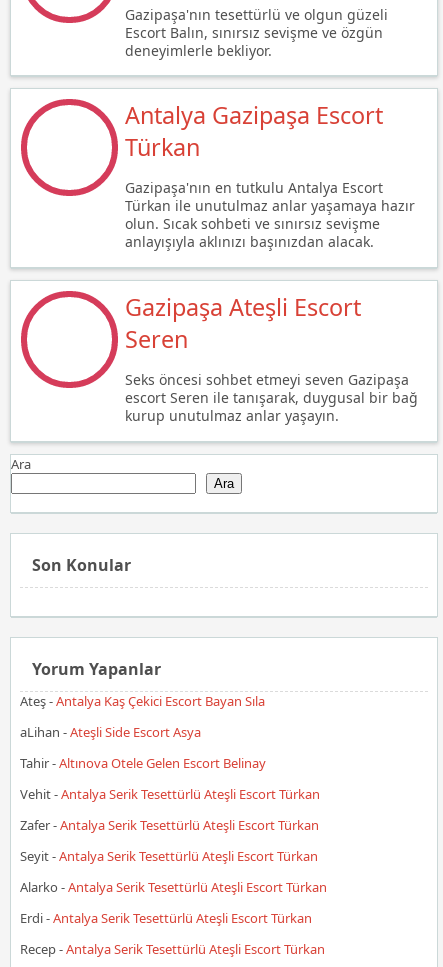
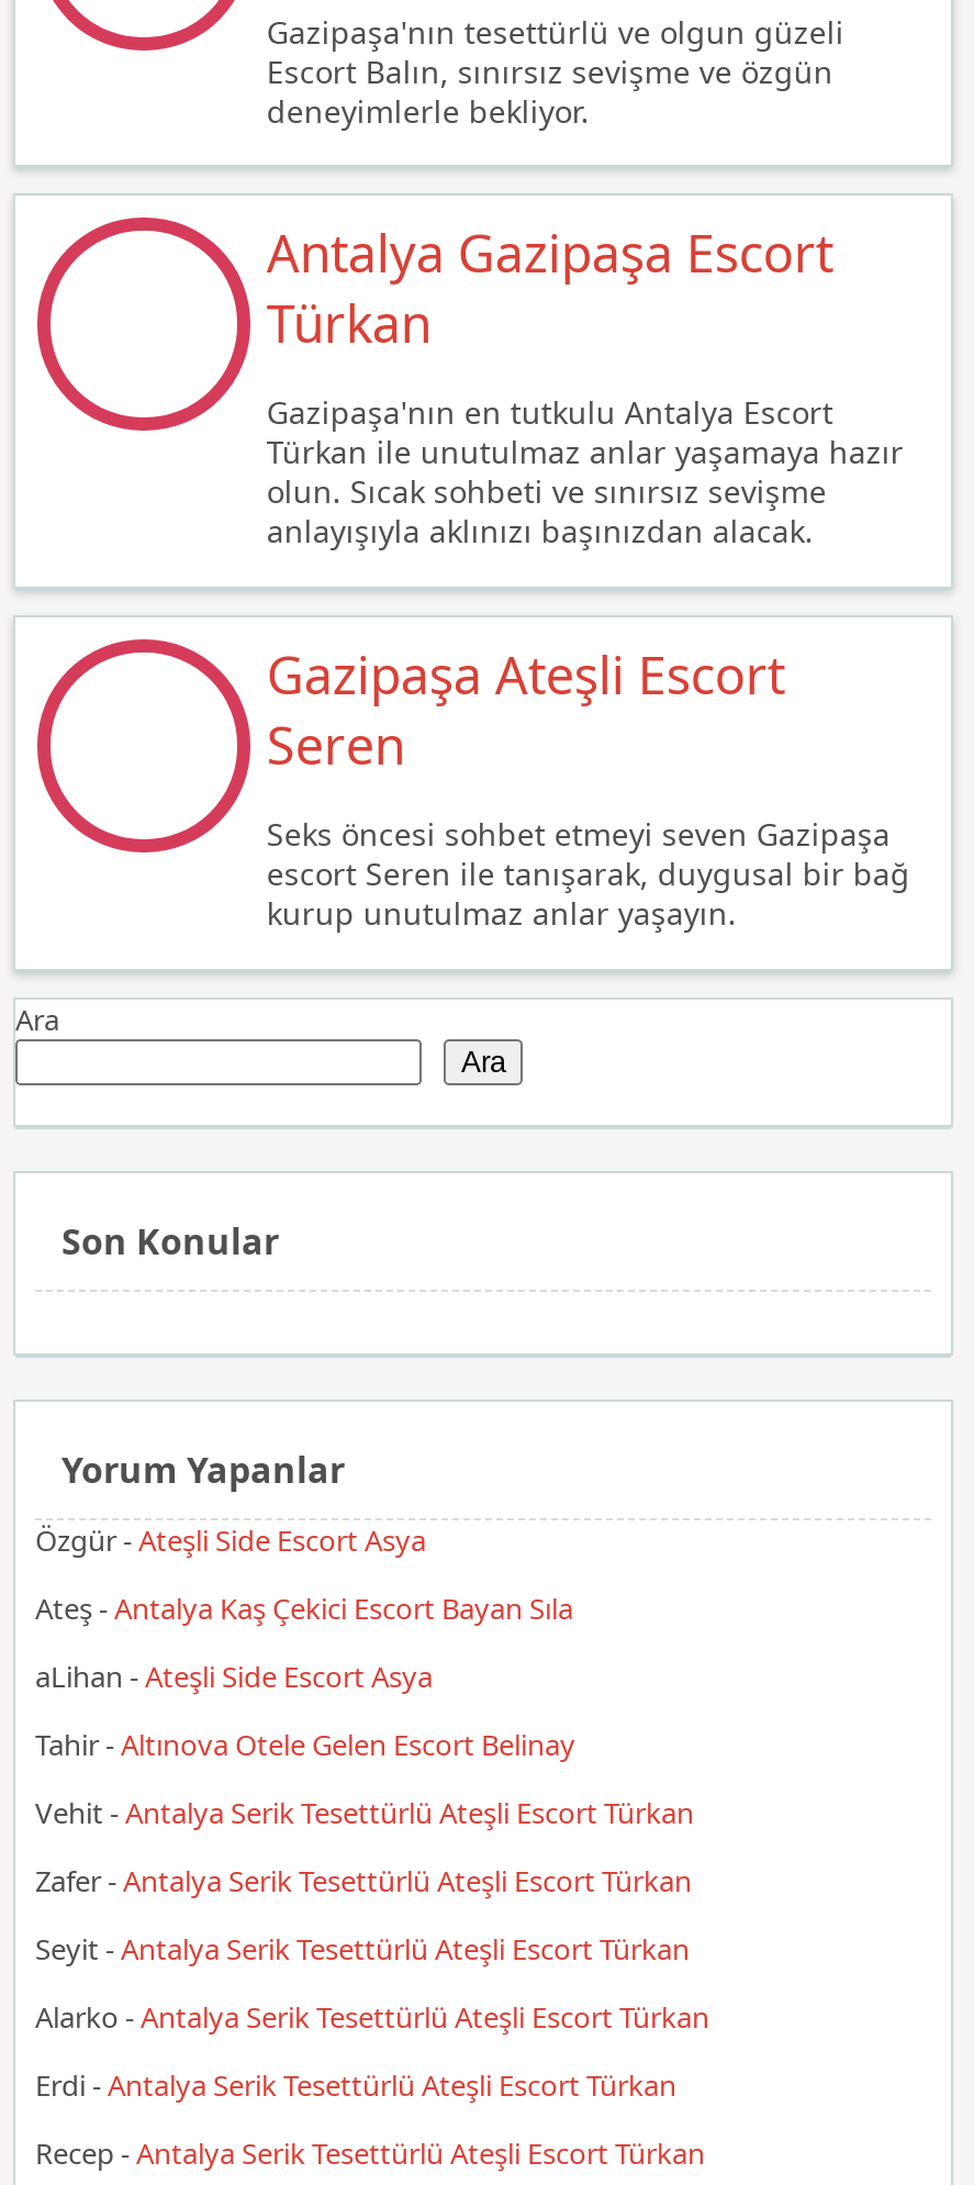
+ Özgür - Ateşli Side Escort Asya
